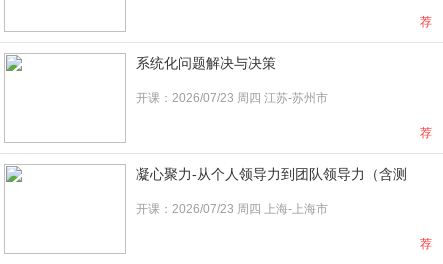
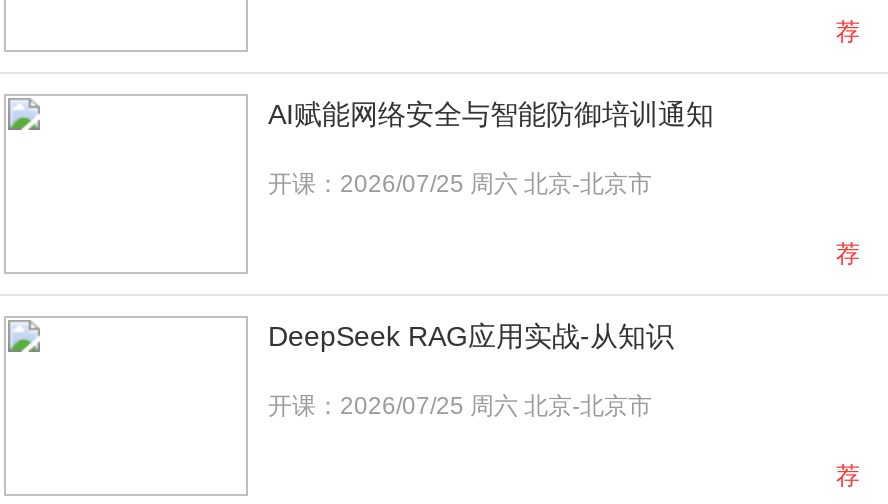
- 系统化问题解决与决策
+ AI赋能网络安全与智能防御培训通知

- 开课：2026/07/23 周四 江苏-苏州市
+ 开课：2026/07/25 周六 北京-北京市

- 凝心聚力-从个人领导力到团队领导力（含测
+ DeepSeek RAG应用实战-从知识

- 开课：2026/07/23 周四 上海-上海市
+ 开课：2026/07/25 周六 北京-北京市
